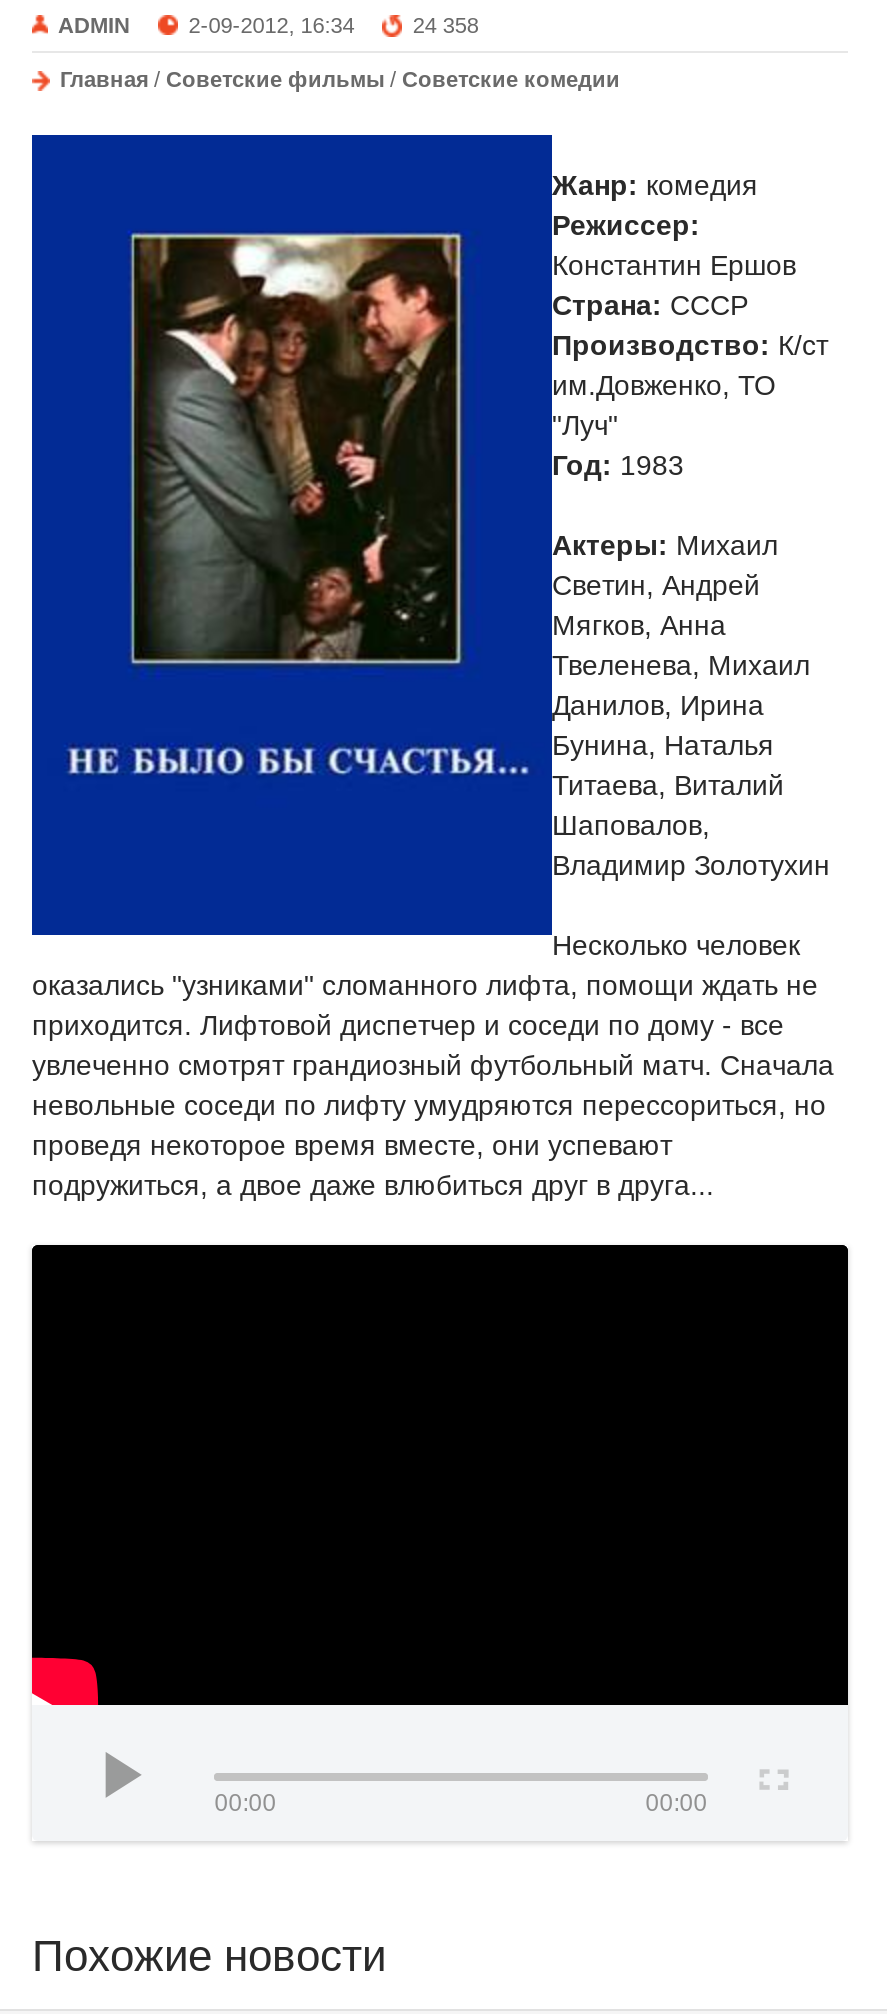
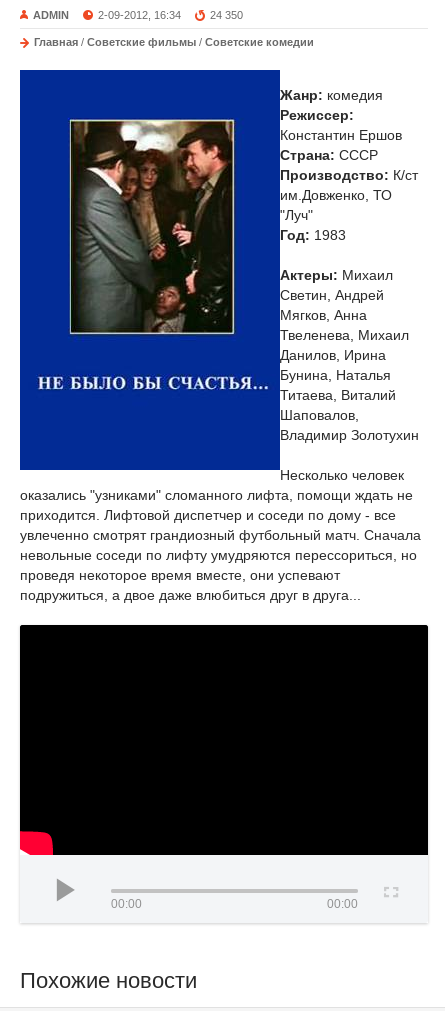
- 24 358
+ 24 350
